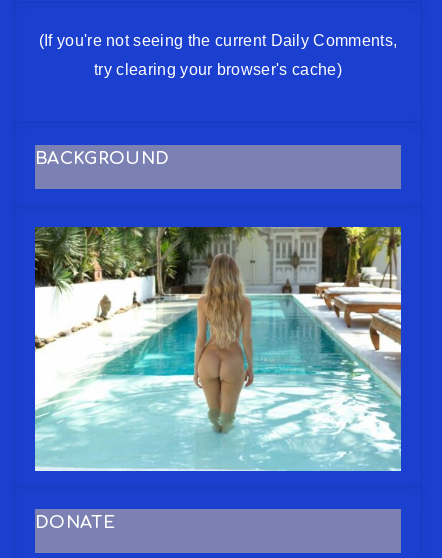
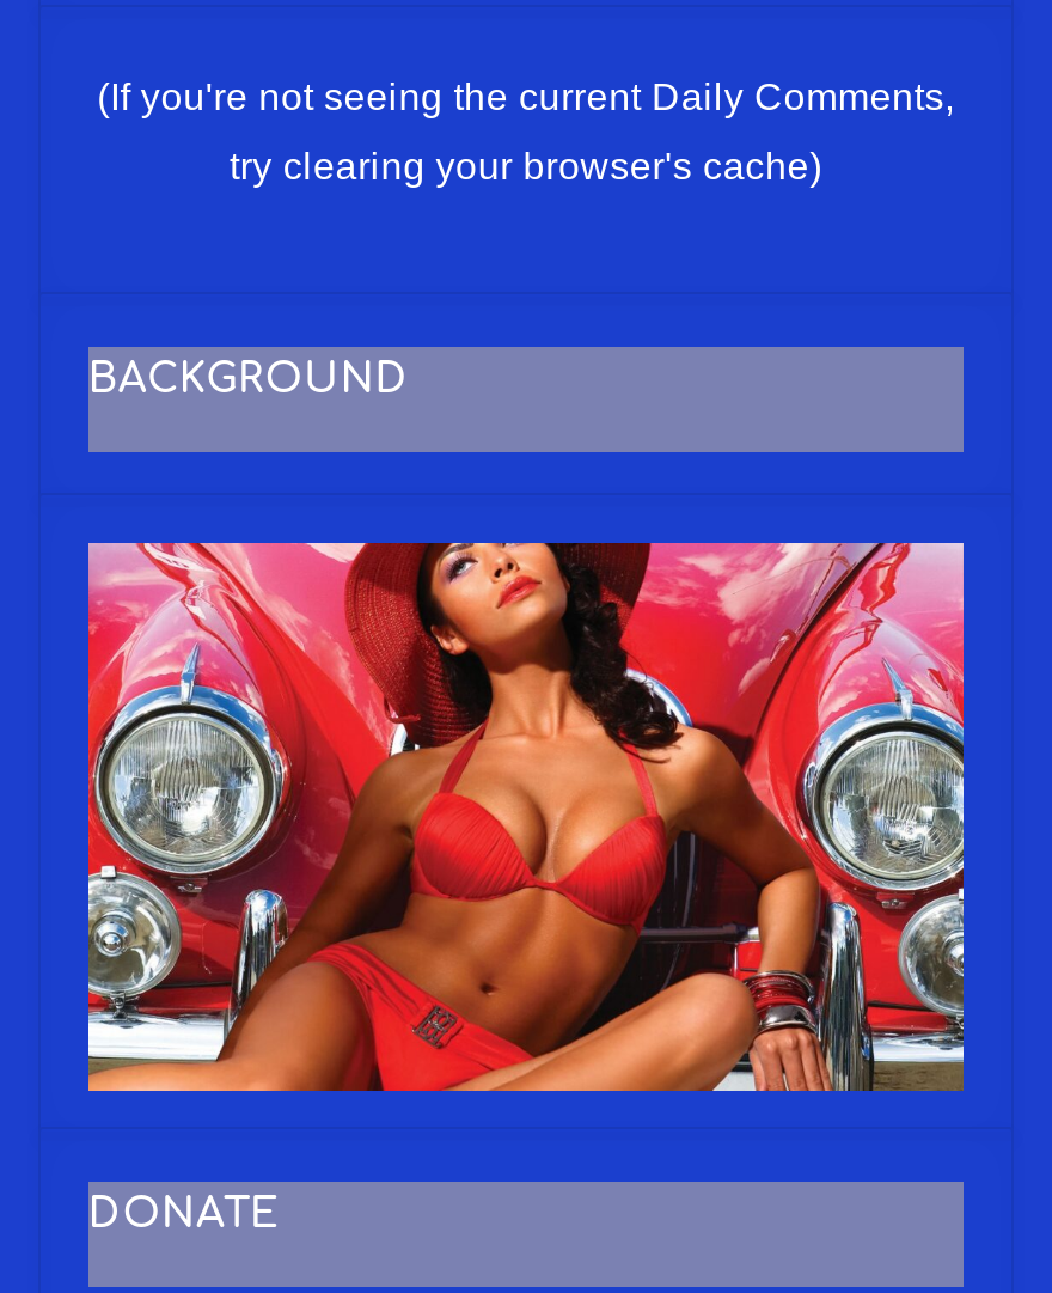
- [image]
+ [image]
